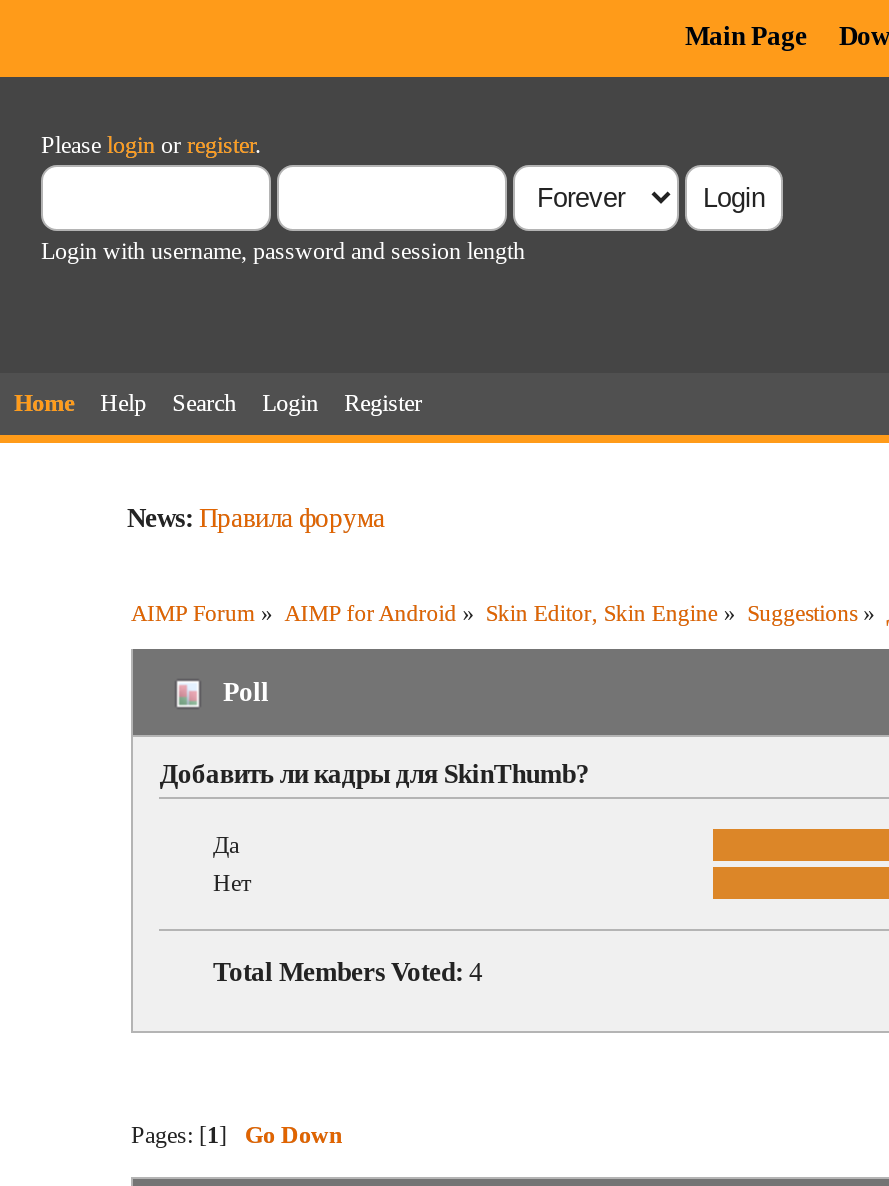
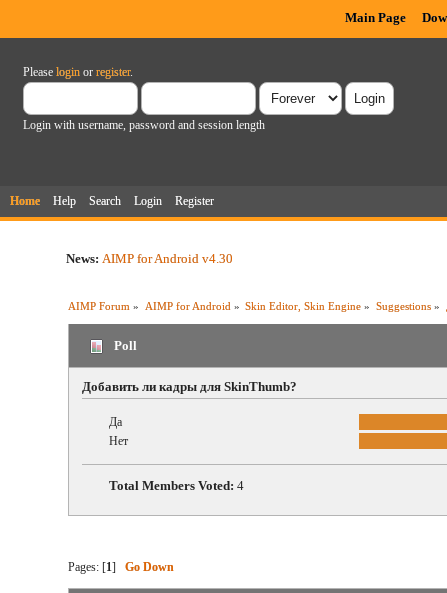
- News: Правила форума
+ News: AIMP for Android v4.30
